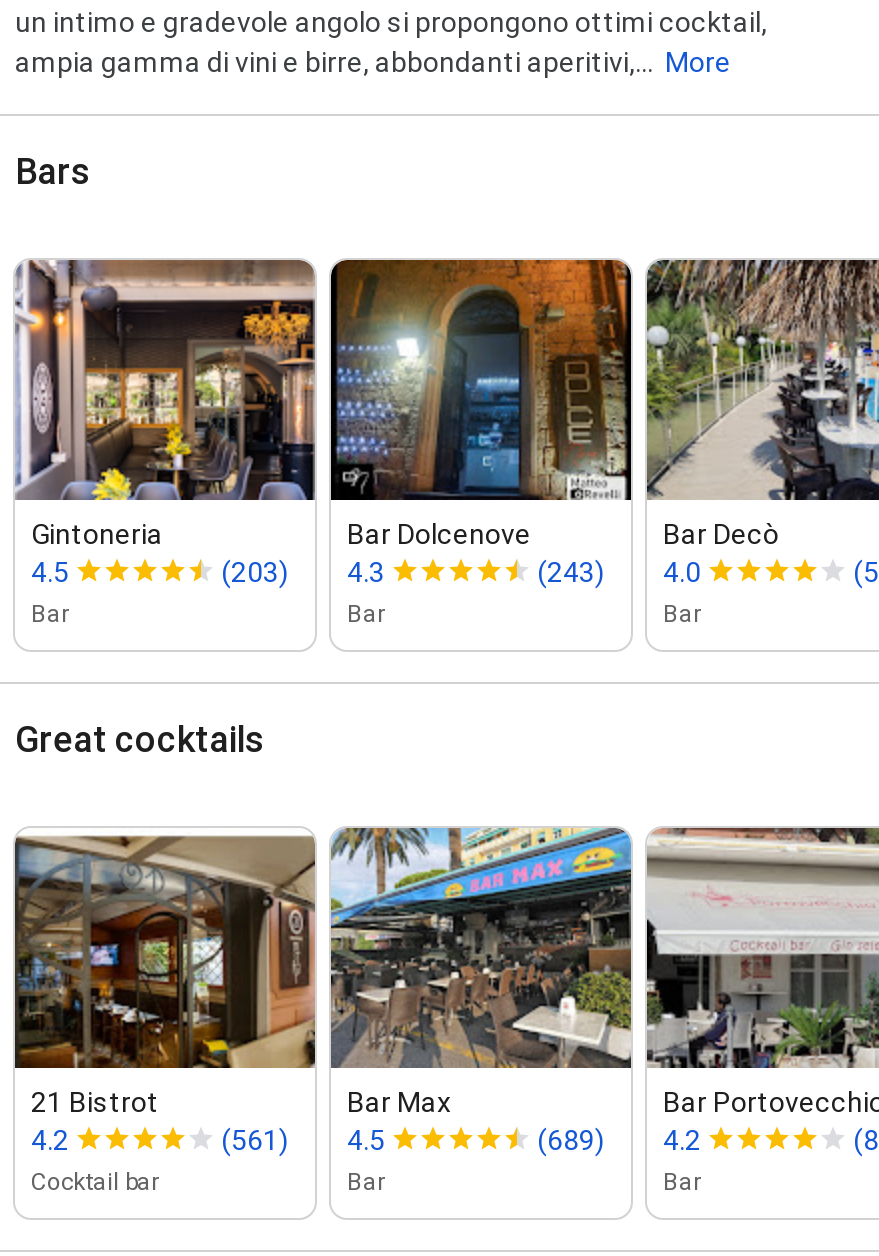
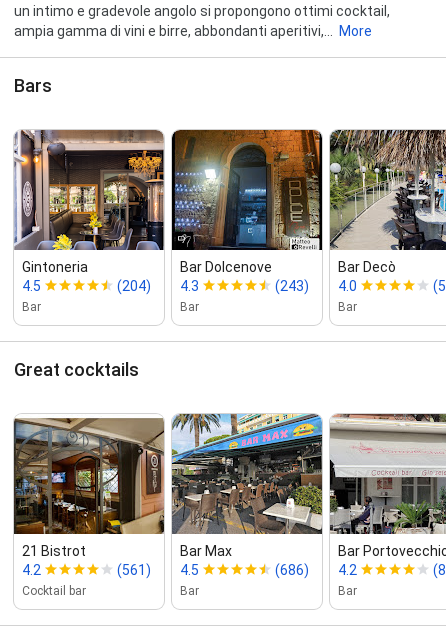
- (203) 4.3
+ (204) 4.3

- (689) 4.2
+ (686) 4.2
